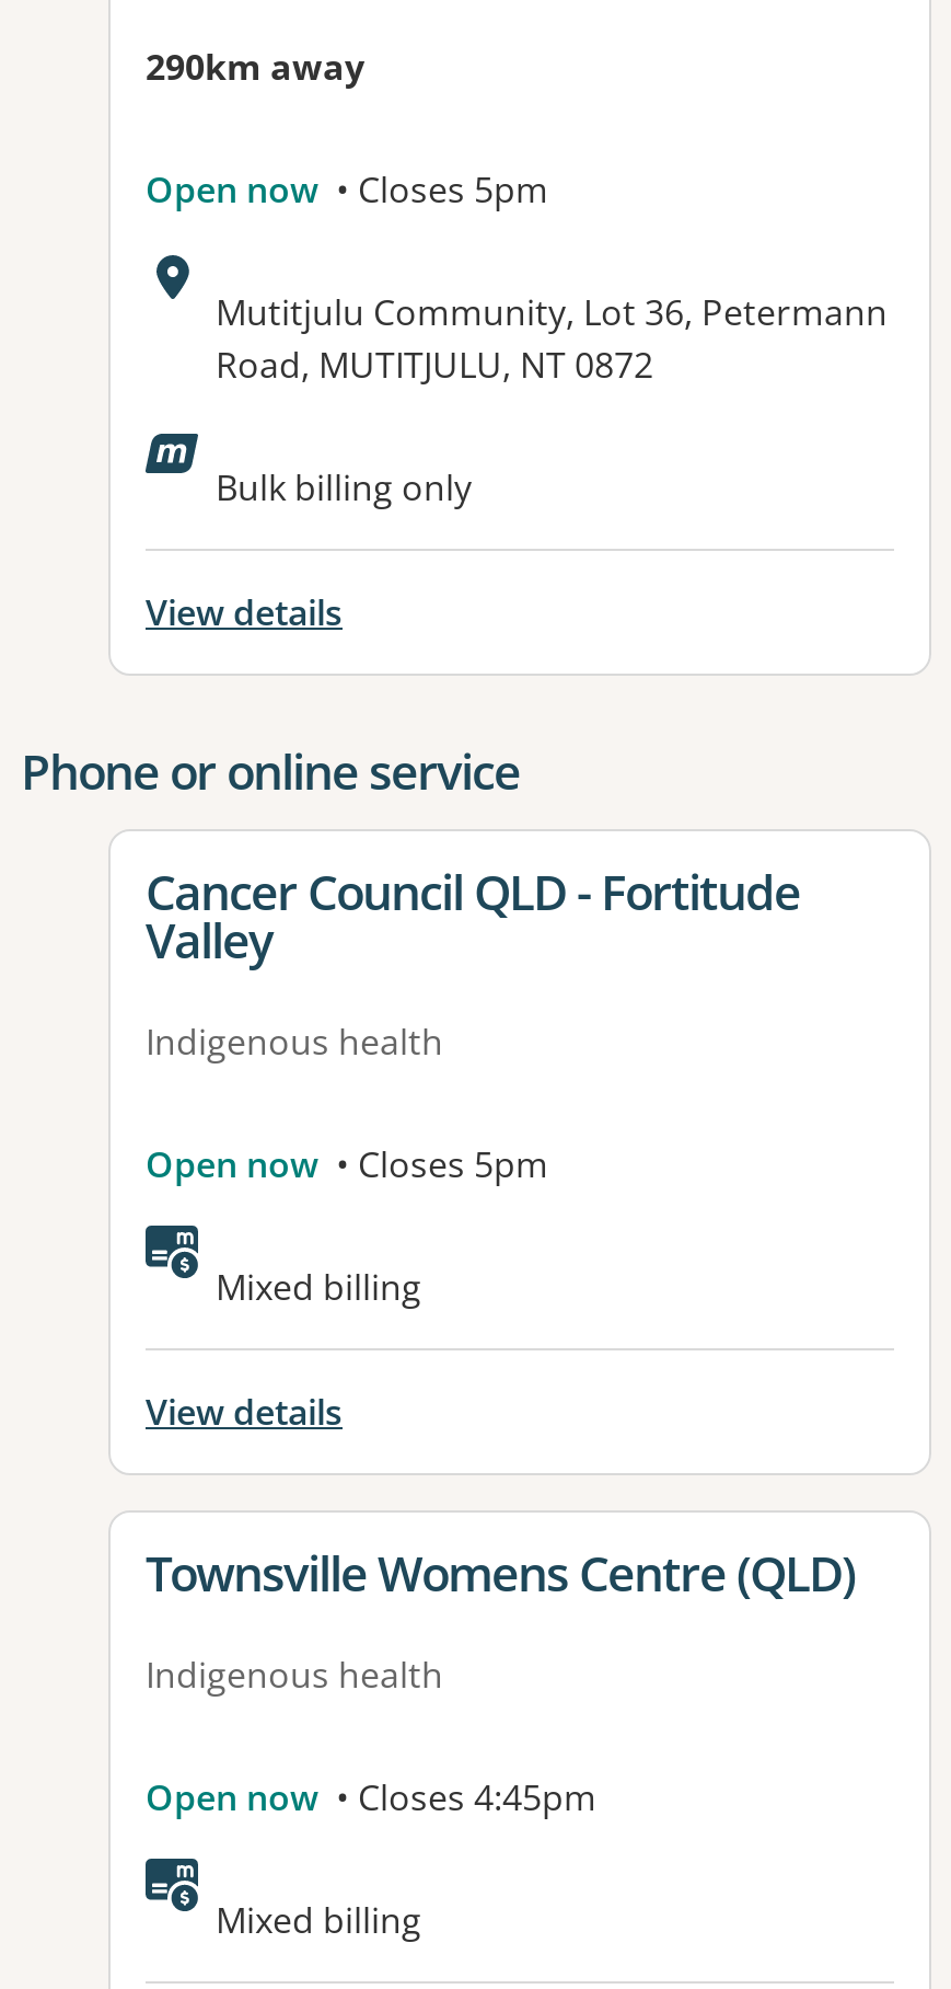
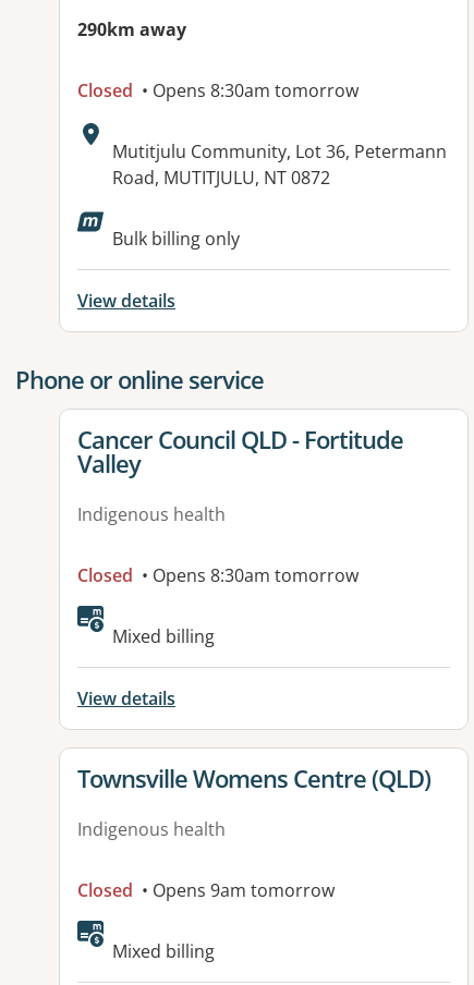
- Open now • Closes 5pm
+ Closed • Opens 8:30am tomorrow

- Open now • Closes 5pm
+ Closed • Opens 8:30am tomorrow

- Open now • Closes 4:45pm
+ Closed • Opens 9am tomorrow
